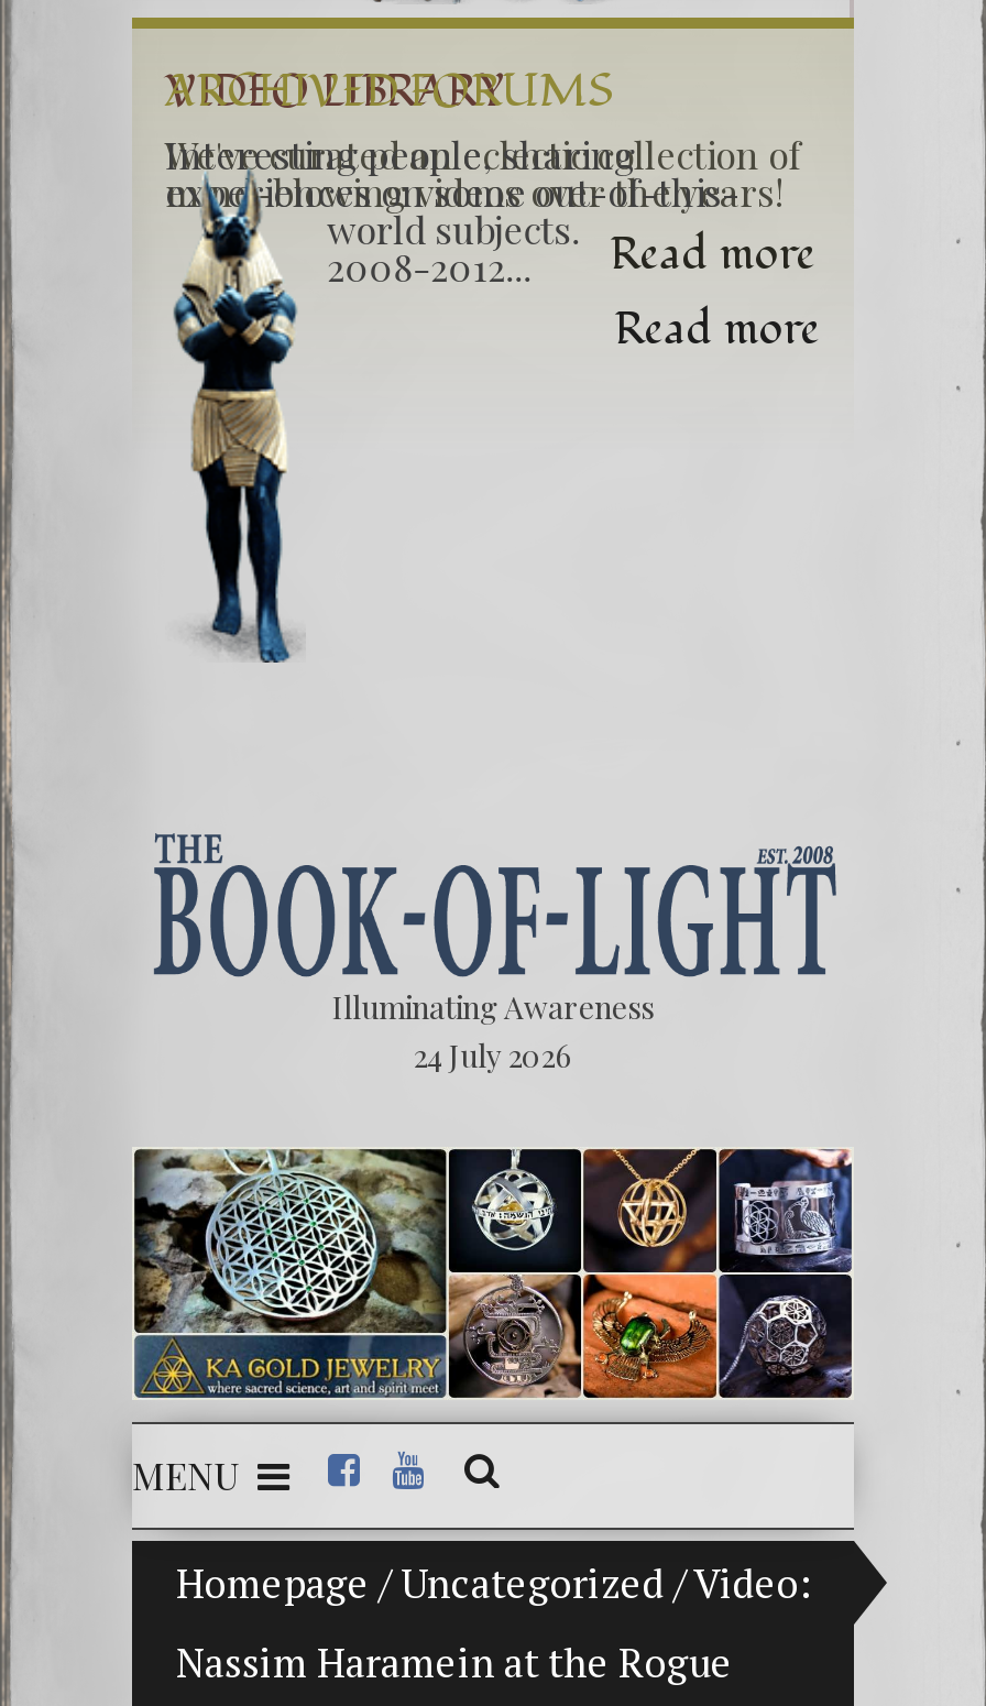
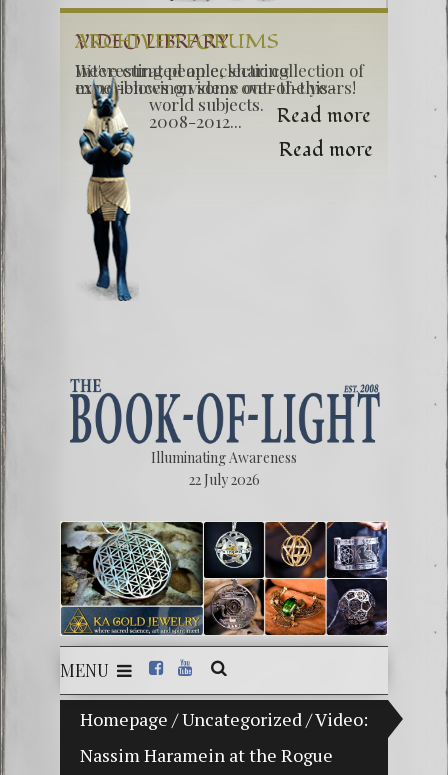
- 24 July 2026
+ 22 July 2026
